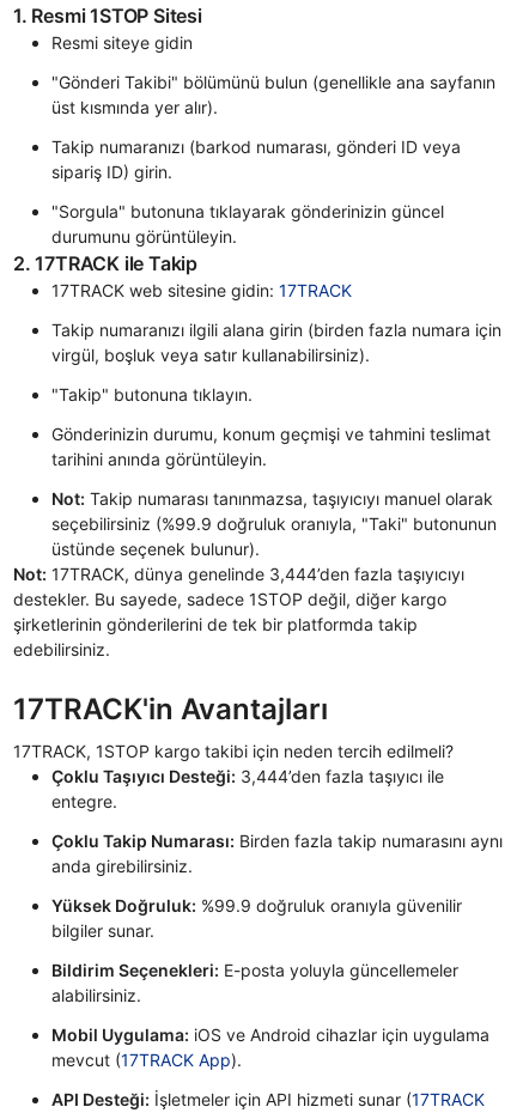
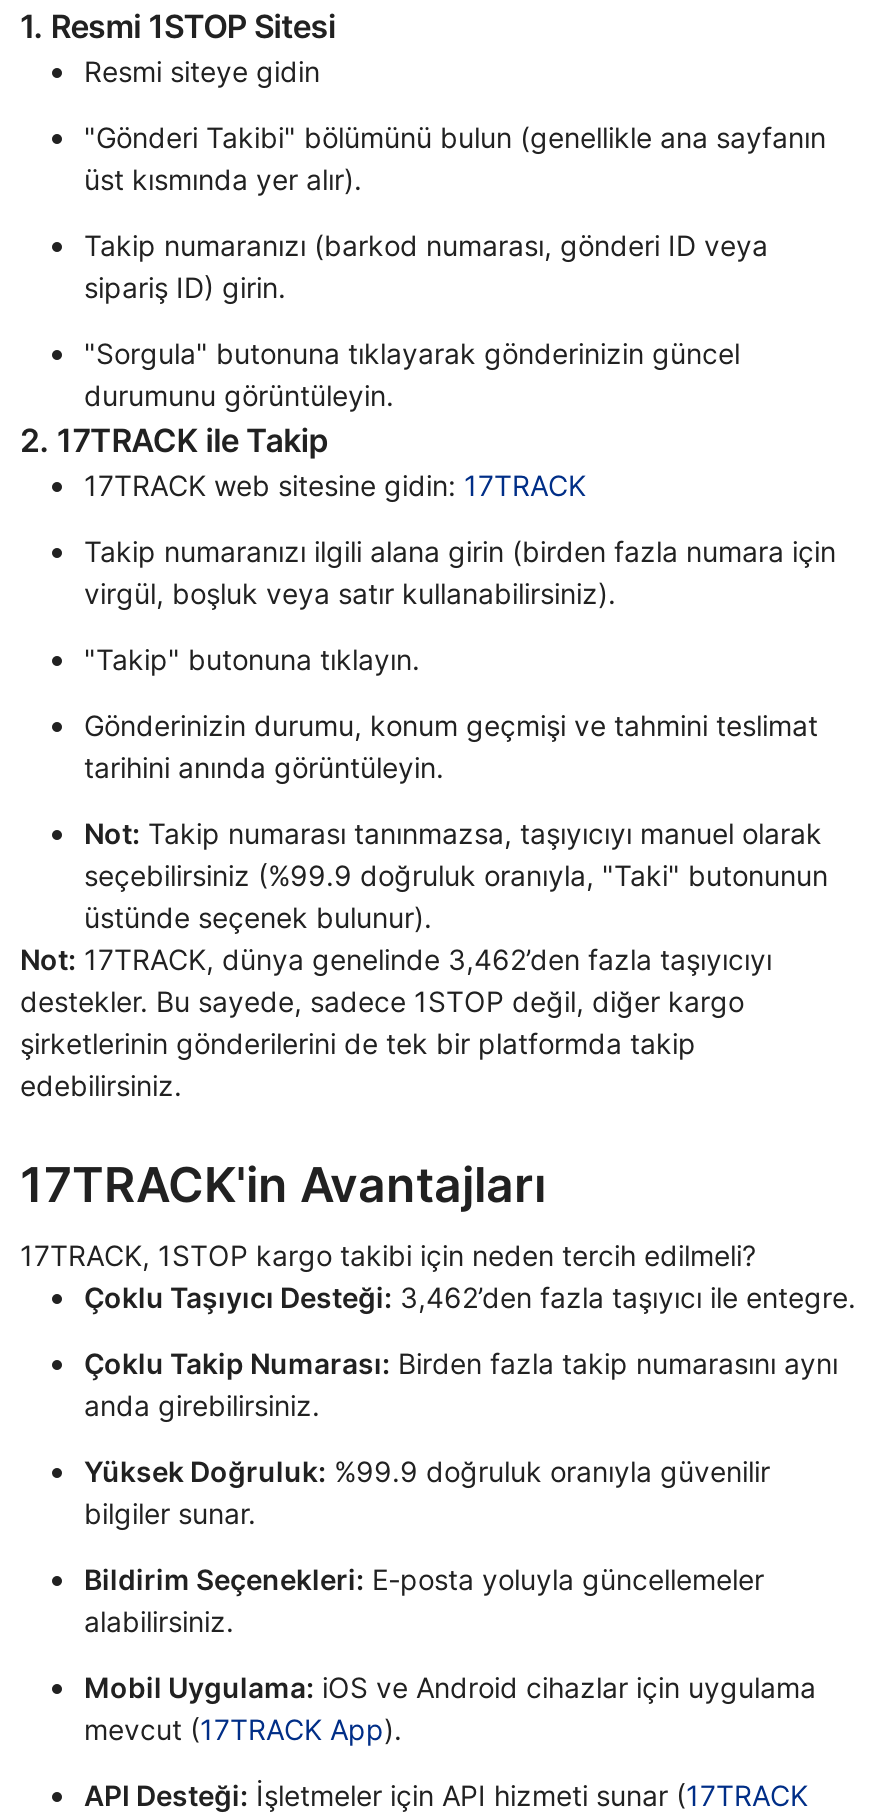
- Not: 17TRACK, dünya genelinde 3,444’den fazla taşıyıcıyı
+ Not: 17TRACK, dünya genelinde 3,462’den fazla taşıyıcıyı

- Çoklu Taşıyıcı Desteği: 3,444’den fazla taşıyıcı ile
- entegre.
+ Çoklu Taşıyıcı Desteği: 3,462’den fazla taşıyıcı ile entegre.
